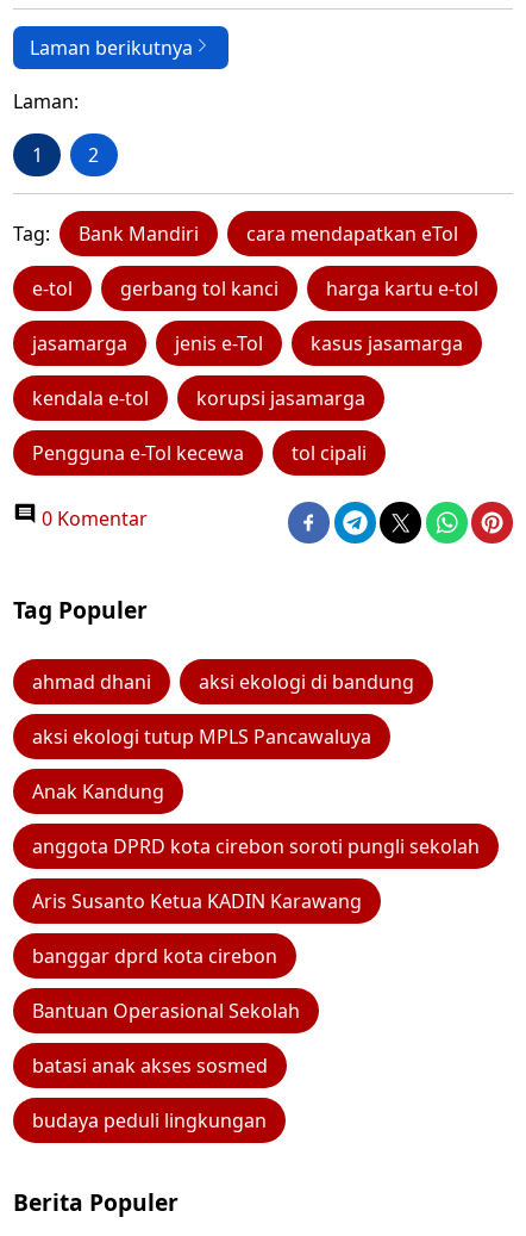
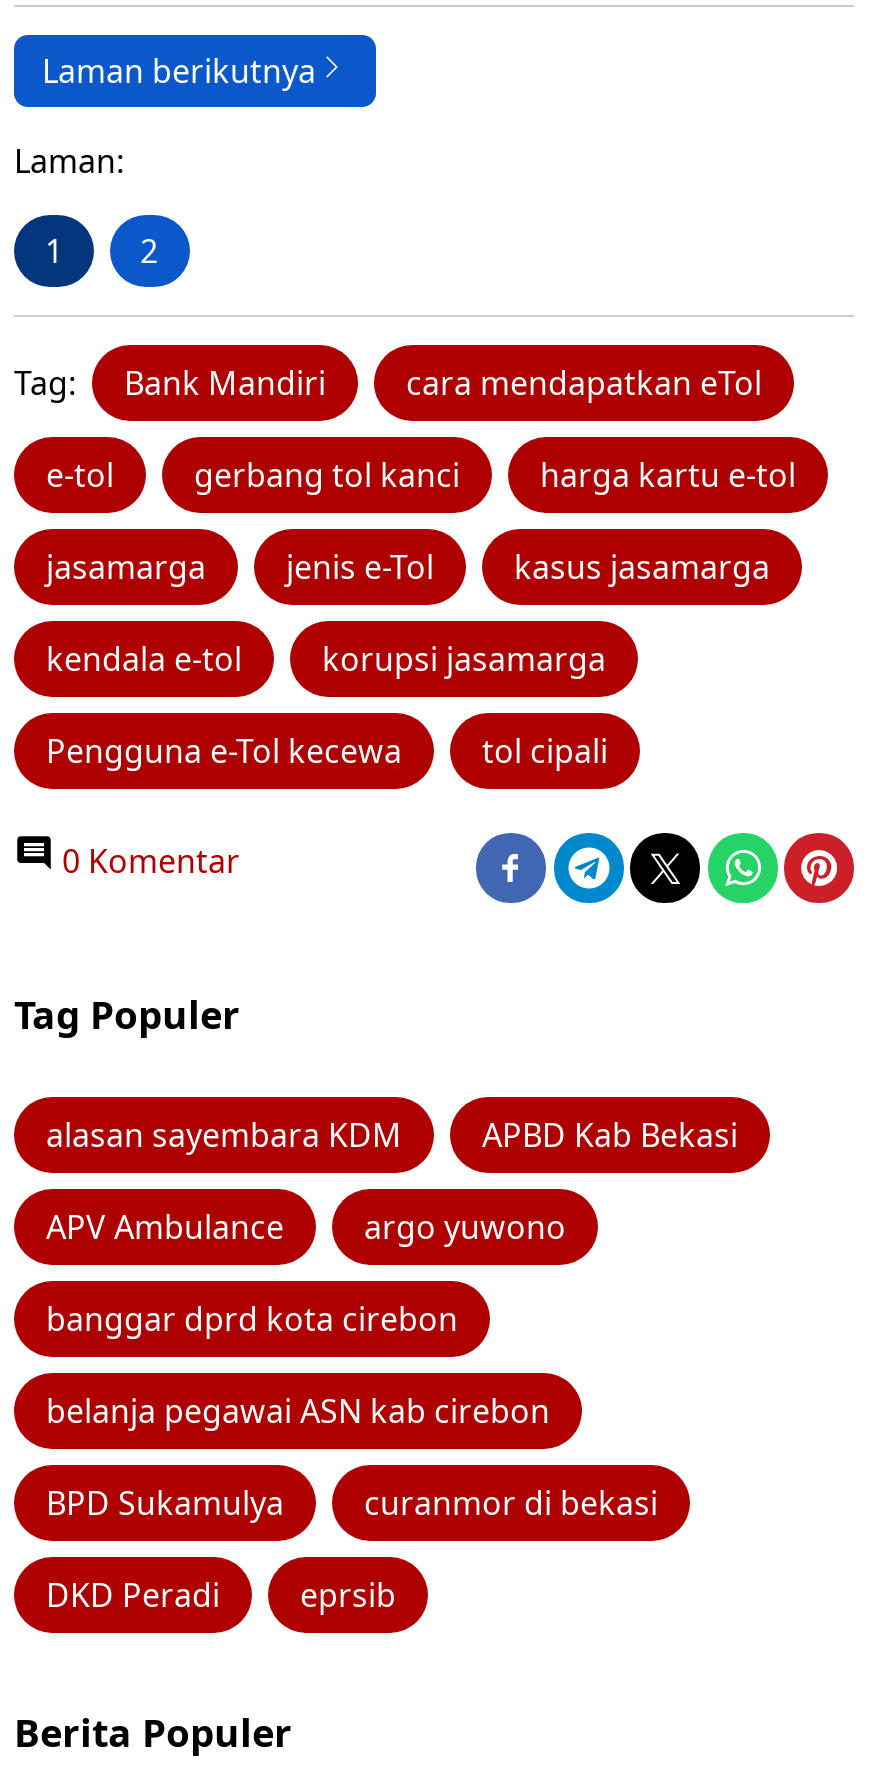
- ahmad dhani
- aksi ekologi di bandung
- aksi ekologi tutup MPLS Pancawaluya
- Anak Kandung
- anggota DPRD kota cirebon soroti pungli sekolah
- Aris Susanto Ketua KADIN Karawang
+ alasan sayembara KDM
+ APBD Kab Bekasi
+ APV Ambulance
+ argo yuwono

- Bantuan Operasional Sekolah
+ belanja pegawai ASN kab cirebon

- batasi anak akses sosmed
+ BPD Sukamulya
+ curanmor di bekasi

- budaya peduli lingkungan
+ DKD Peradi
+ eprsib
